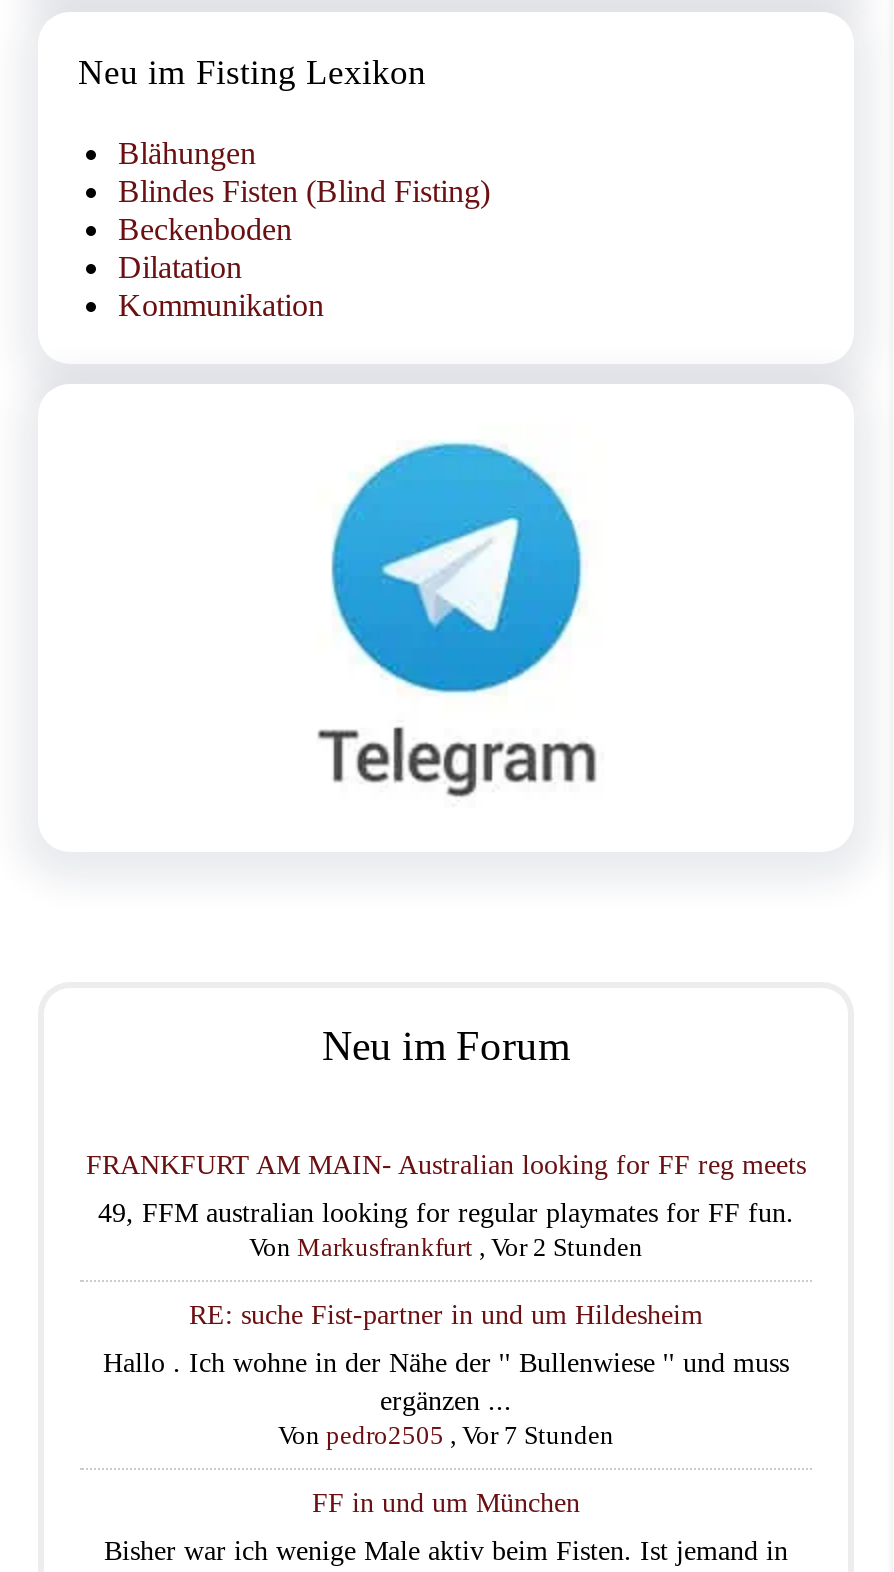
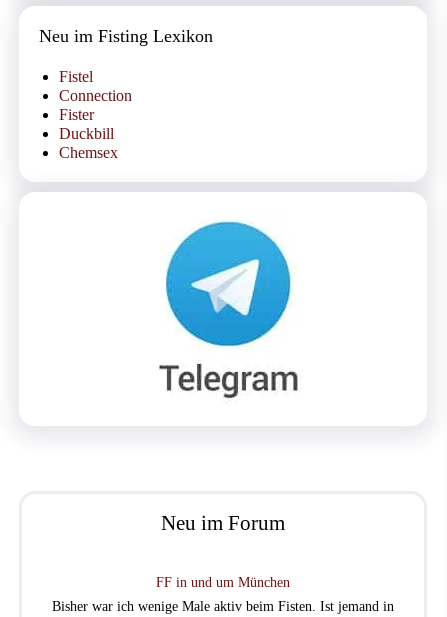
- Blähungen
- Blindes Fisten (Blind Fisting)
- Beckenboden
- Dilatation
- Kommunikation
+ Fistel
+ Connection
+ Fister
+ Duckbill
+ Chemsex

- FRANKFURT AM MAIN- Australian looking for FF reg meets
- 49, FFM australian looking for regular playmates for FF fun.
- Von Markusfrankfurt, Vor 2 Stunden
- RE: suche Fist-partner in und um Hildesheim
- Hallo . Ich wohne in der Nähe der '' Bullenwiese '' und muss
- ergänzen ...
- Von pedro2505, Vor 7 Stunden
